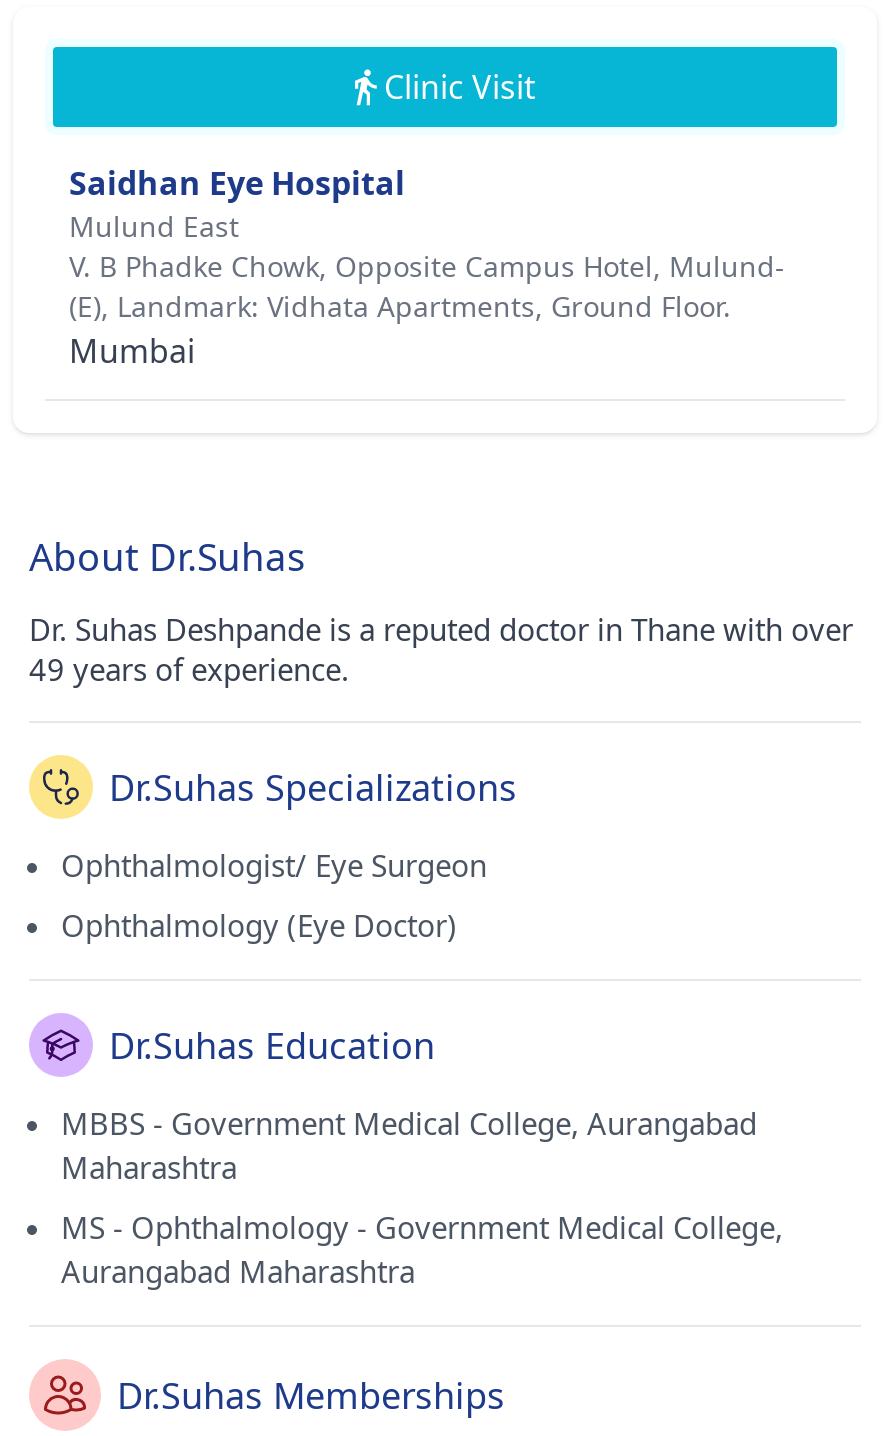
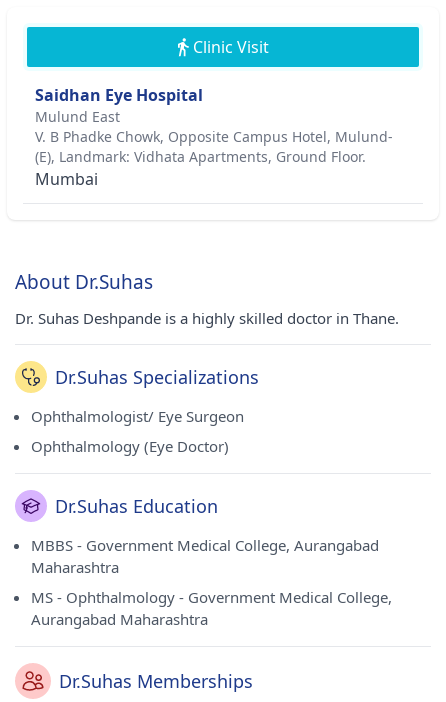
- Dr. Suhas Deshpande is a reputed doctor in Thane with over
- 49 years of experience.
+ Dr. Suhas Deshpande is a highly skilled doctor in Thane.
